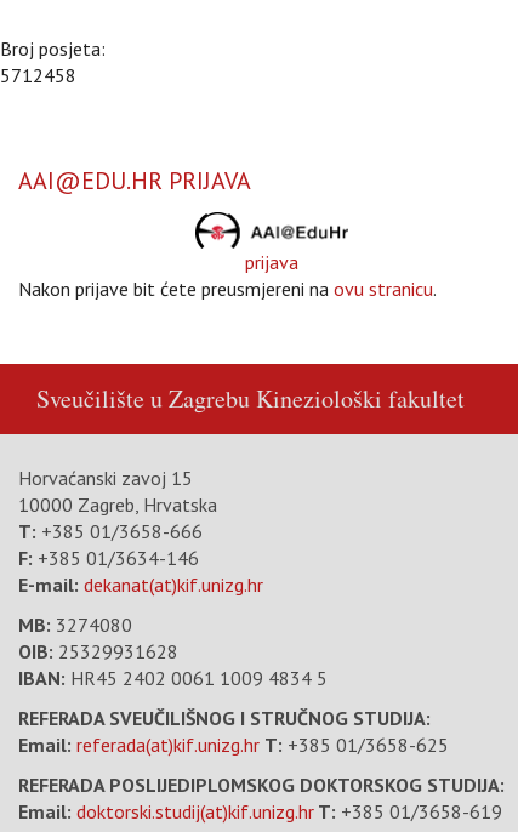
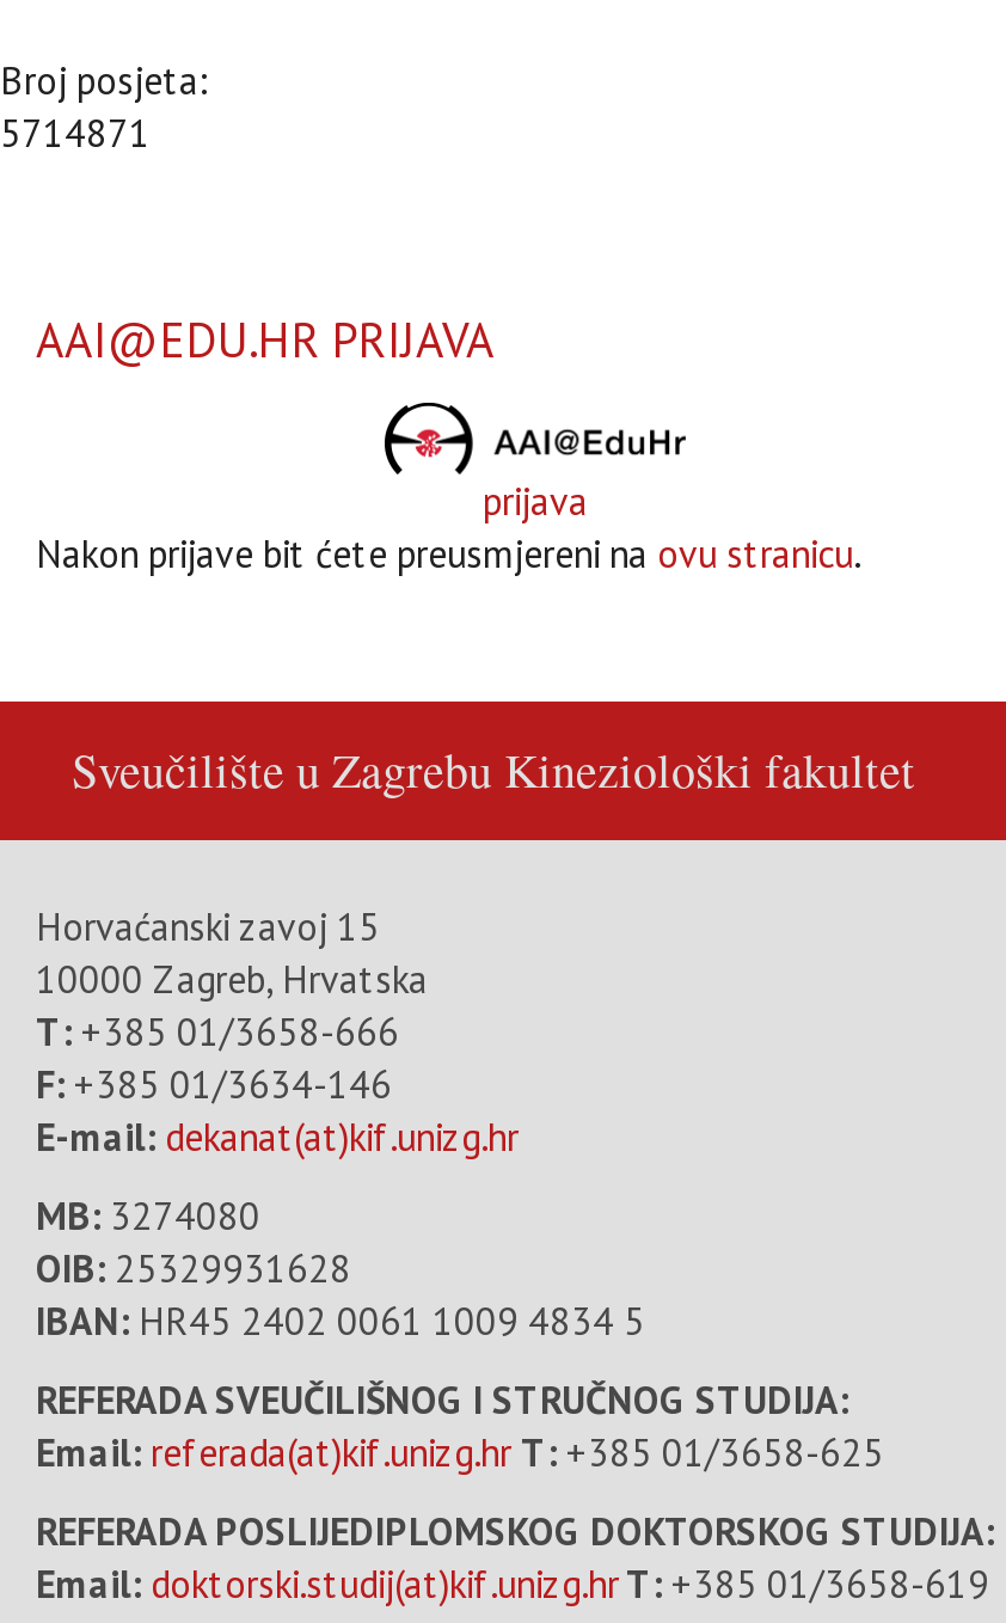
- 5712458
+ 5714871
